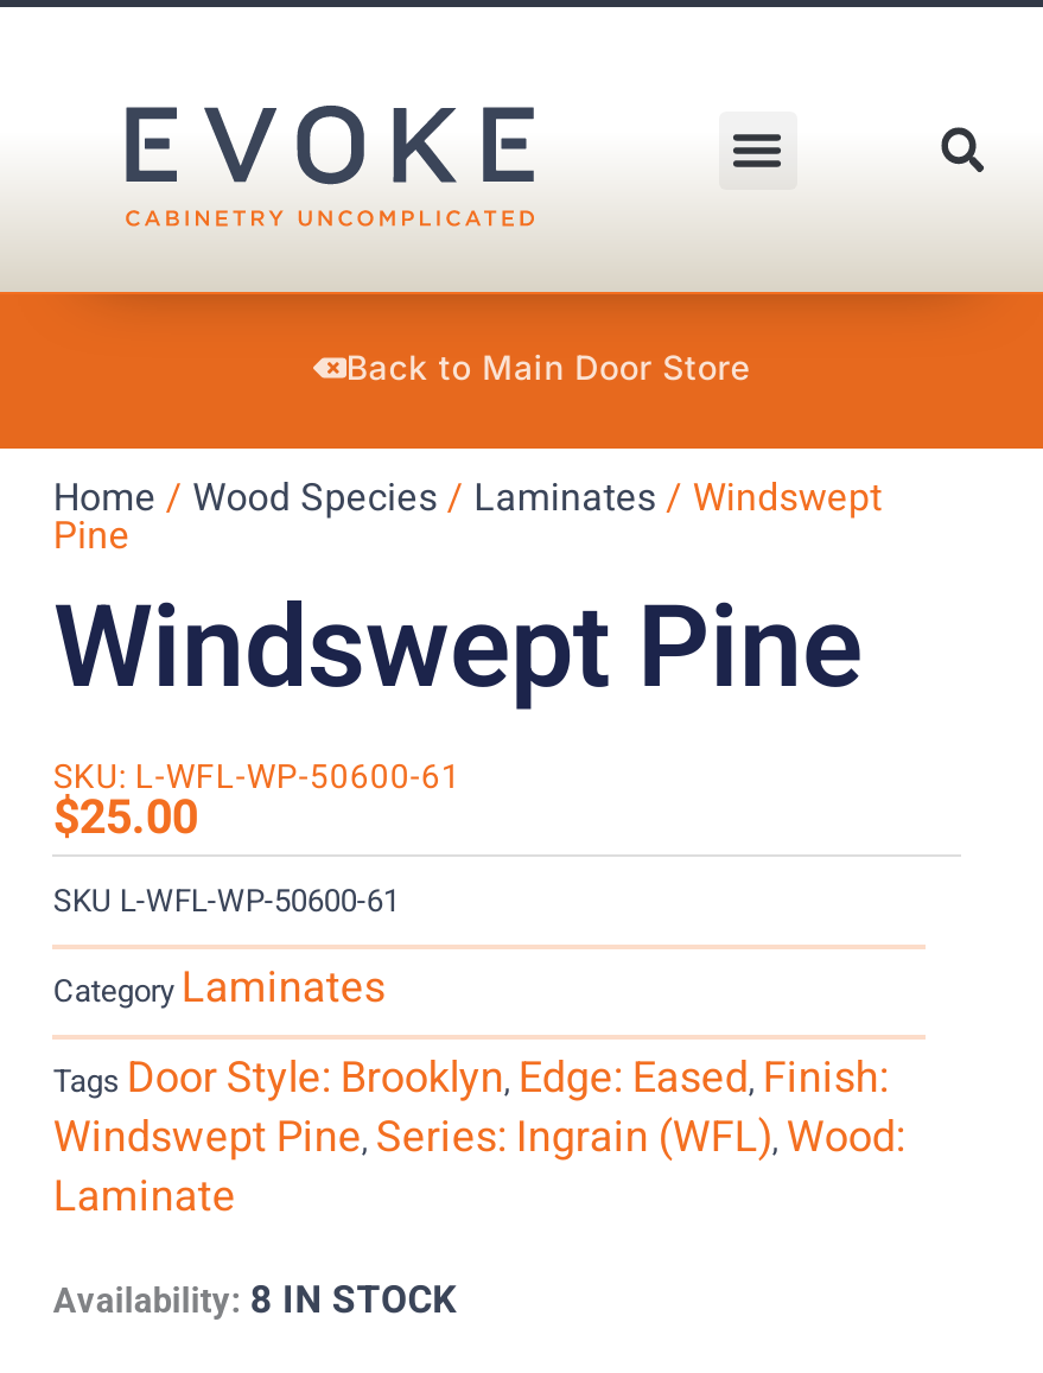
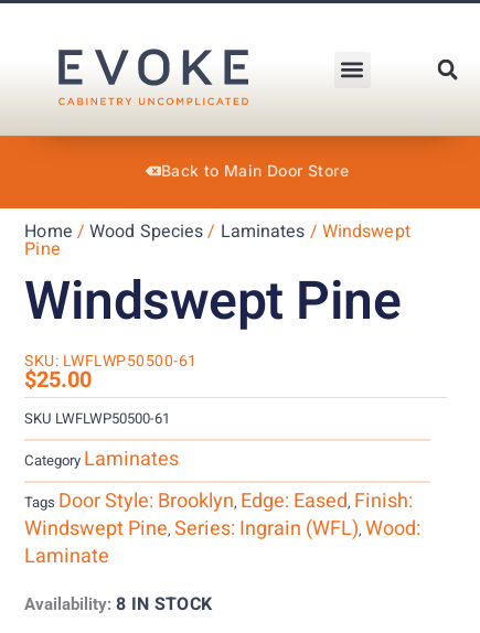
- SKU: L-WFL-WP-50600-61
+ SKU: LWFLWP50500-61

- SKU L-WFL-WP-50600-61
+ SKU LWFLWP50500-61
